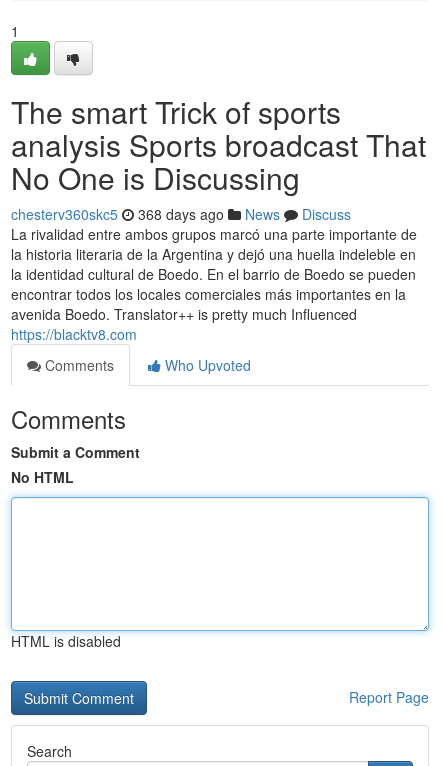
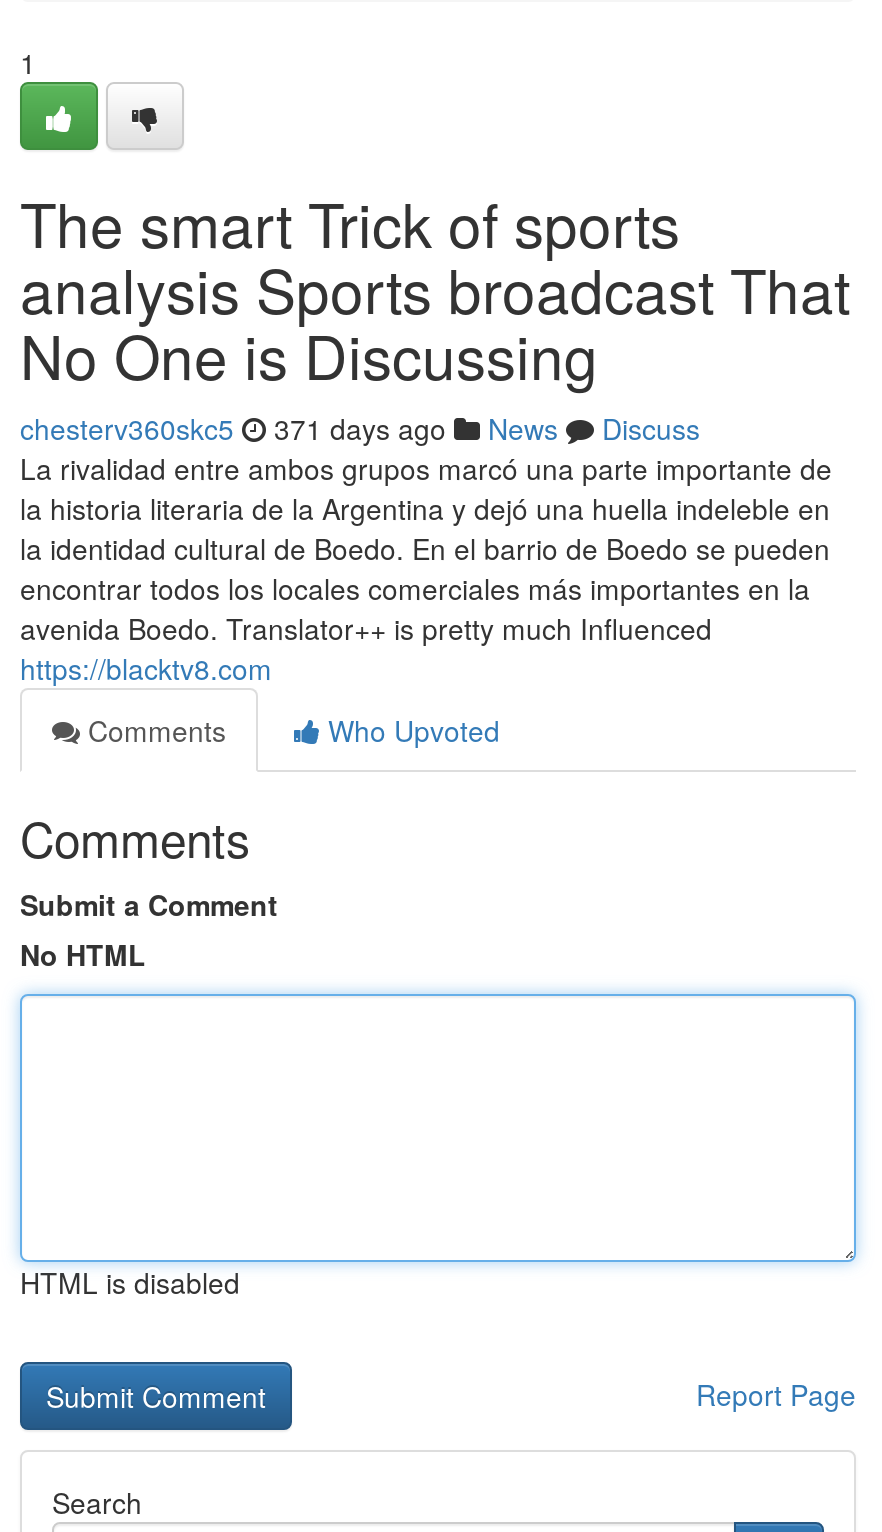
- chesterv360skc5 368 days ago News Discuss
+ chesterv360skc5 371 days ago News Discuss
